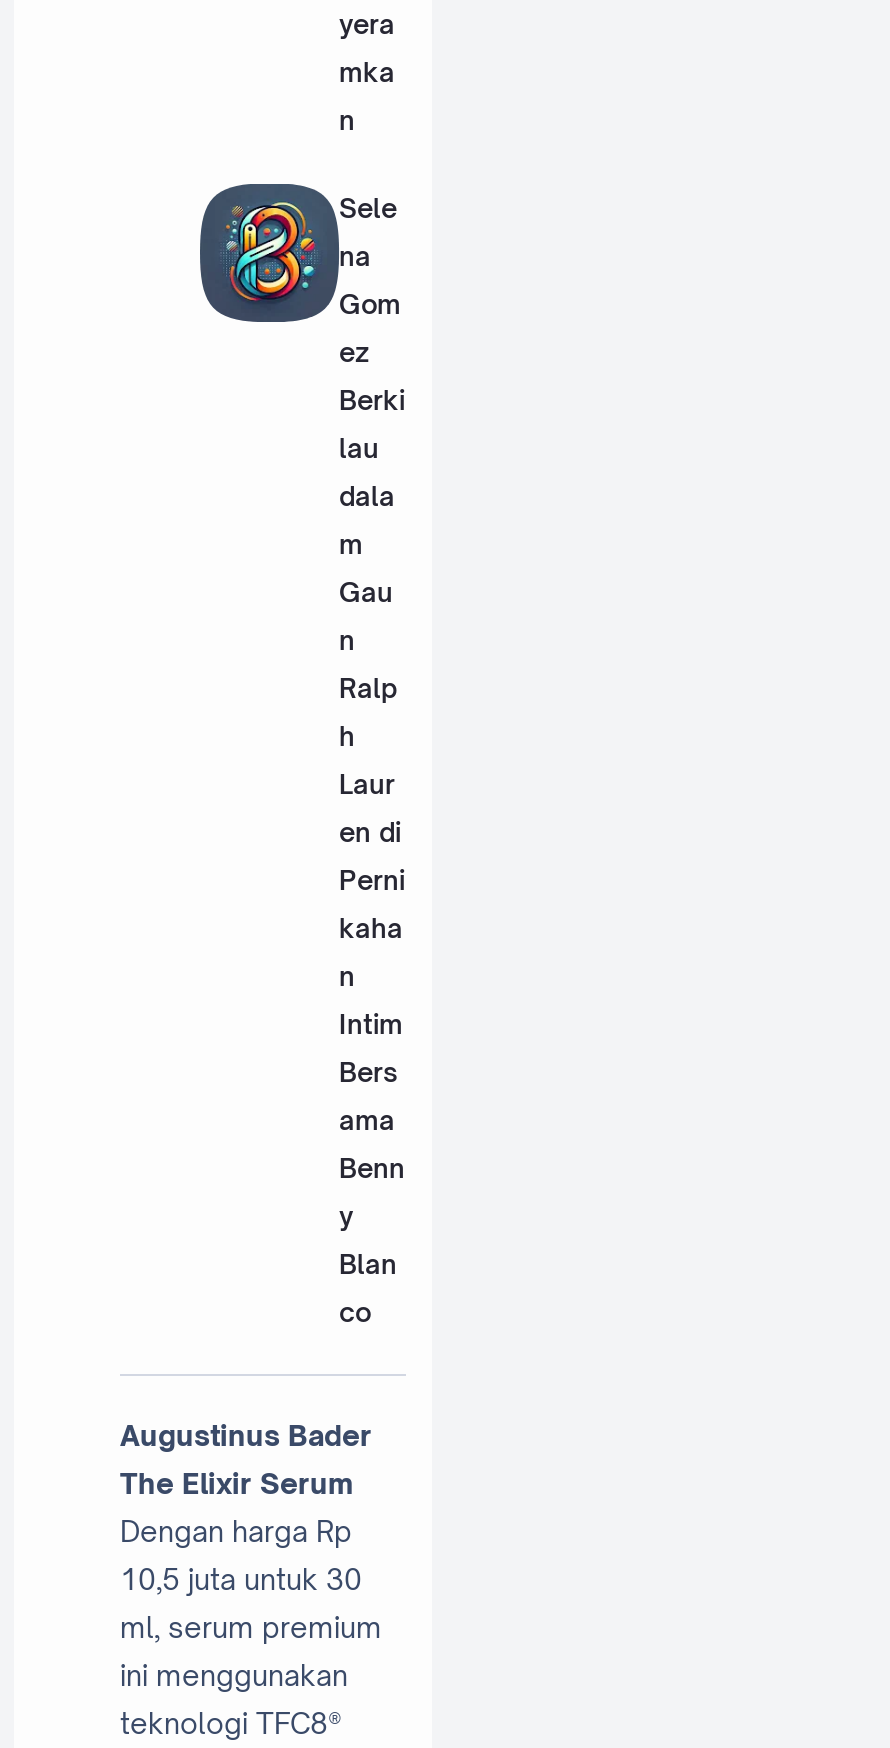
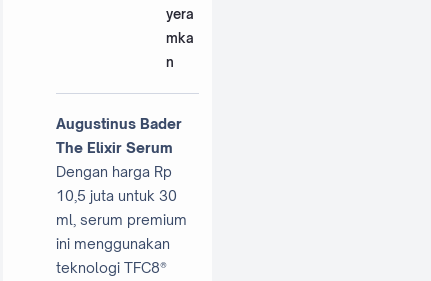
- [image]
- Sele
- na
- Gom
- ez
- Berki
- lau
- dala
- m
- Gau
- n
- Ralp
- h
- Laur
- en di
- Perni
- kaha
- n
- Intim
- Bers
- ama
- Benn
- y
- Blan
- co
